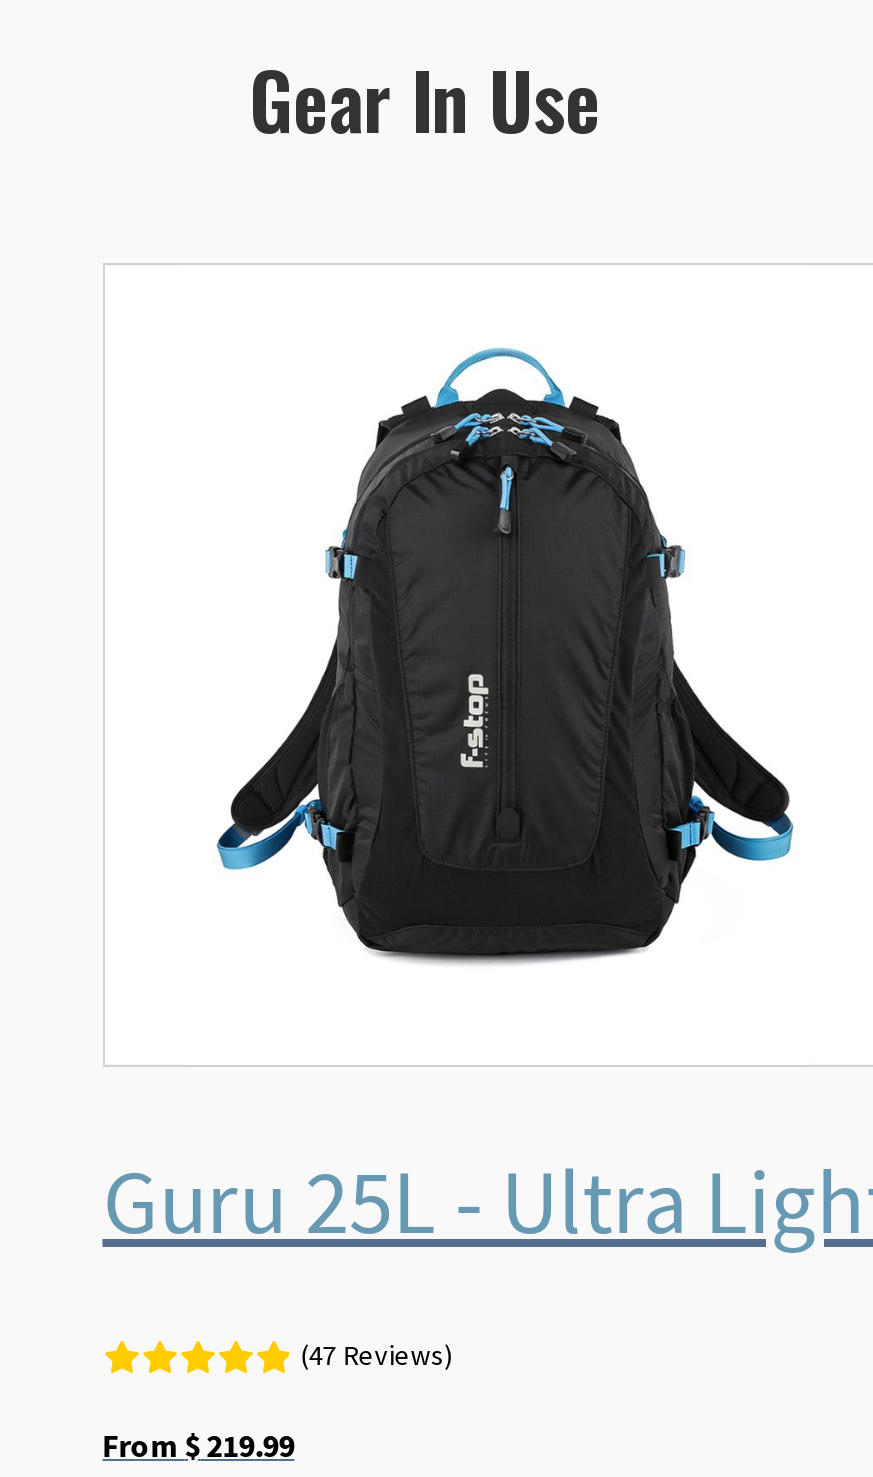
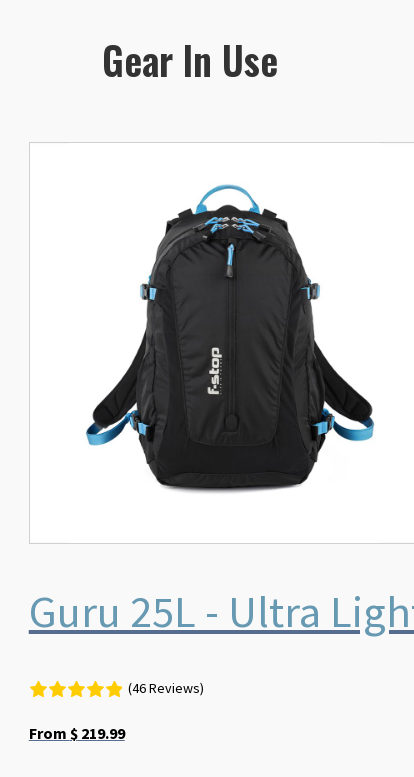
- (47 Reviews)
+ (46 Reviews)
